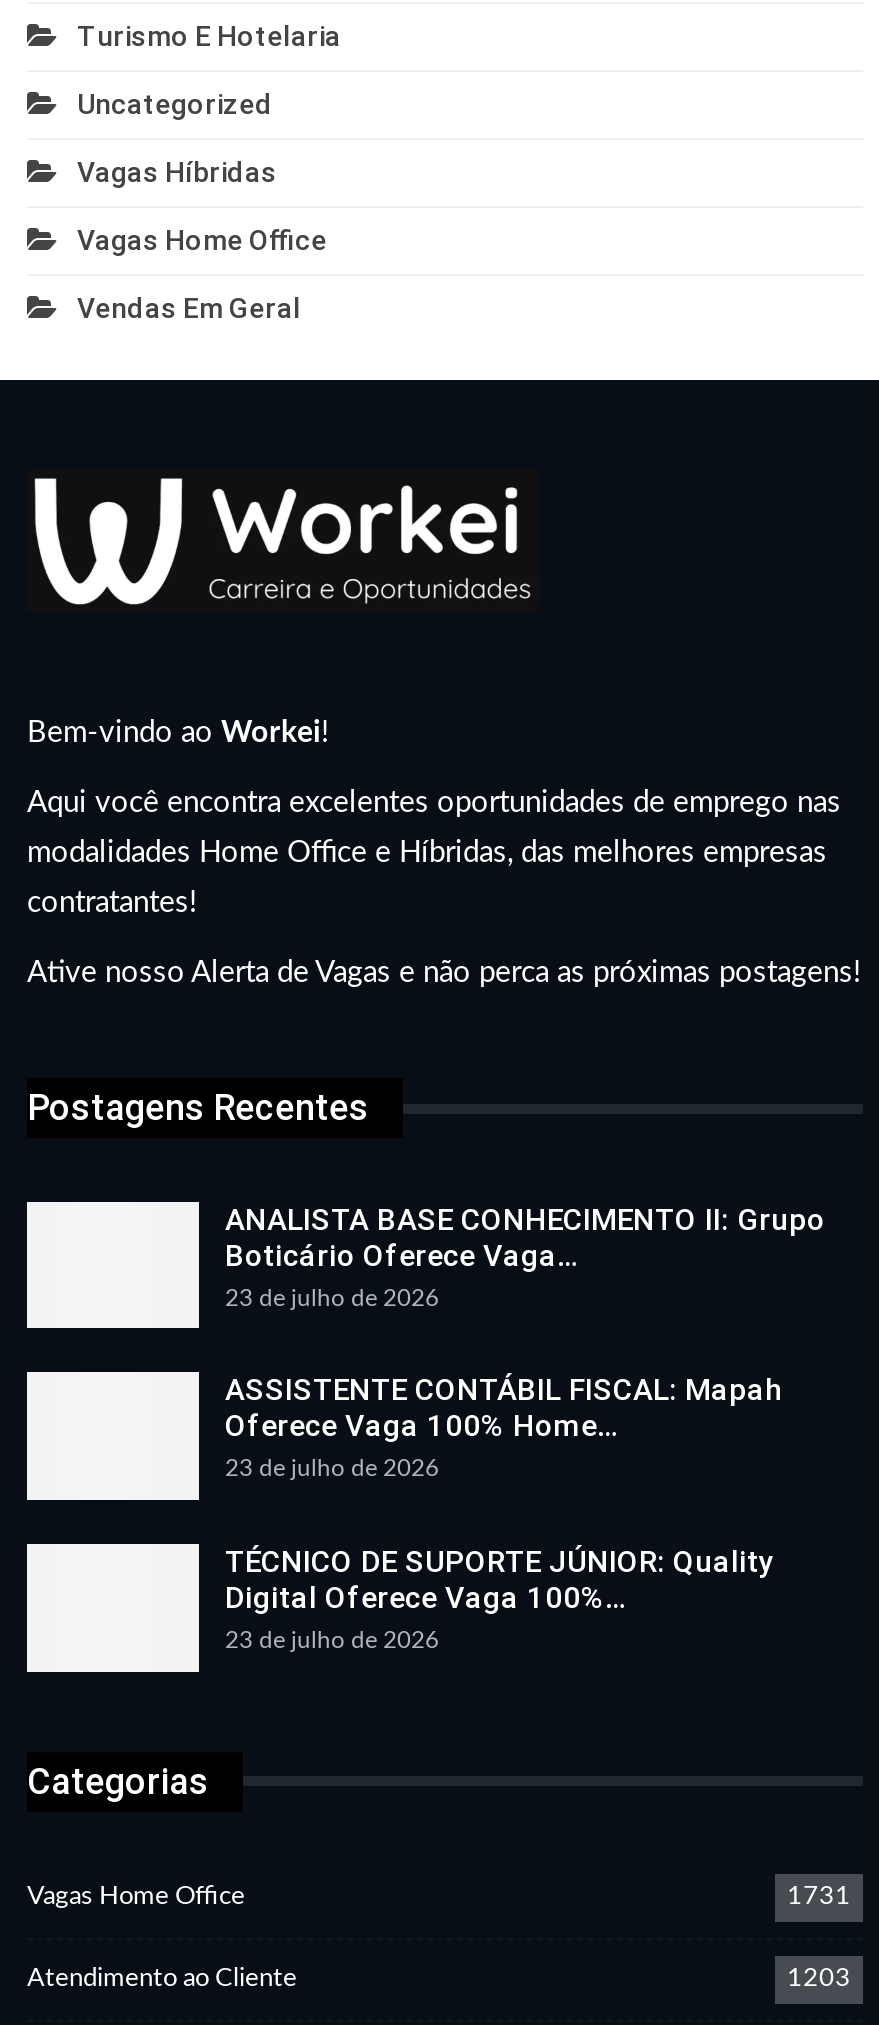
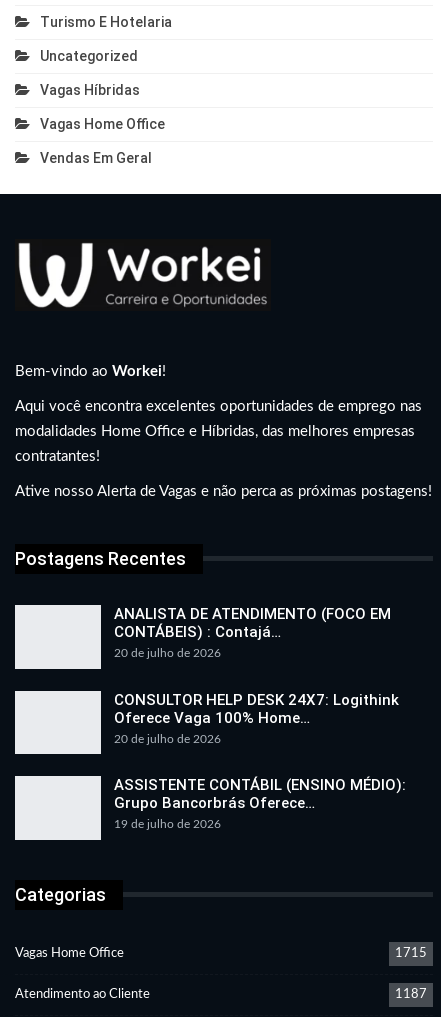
- ANALISTA BASE CONHECIMENTO II: Grupo
- Boticário Oferece Vaga…
- 23 de julho de 2026
+ ANALISTA DE ATENDIMENTO (FOCO EM
+ CONTÁBEIS) : Contajá…
+ 20 de julho de 2026

- ASSISTENTE CONTÁBIL FISCAL: Mapah
+ CONSULTOR HELP DESK 24X7: Logithink

- 23 de julho de 2026
+ 20 de julho de 2026

- TÉCNICO DE SUPORTE JÚNIOR: Quality
- Digital Oferece Vaga 100%…
- 23 de julho de 2026
+ ASSISTENTE CONTÁBIL (ENSINO MÉDIO):
+ Grupo Bancorbrás Oferece…
+ 19 de julho de 2026

- 1731
+ 1715

- 1203
+ 1187
